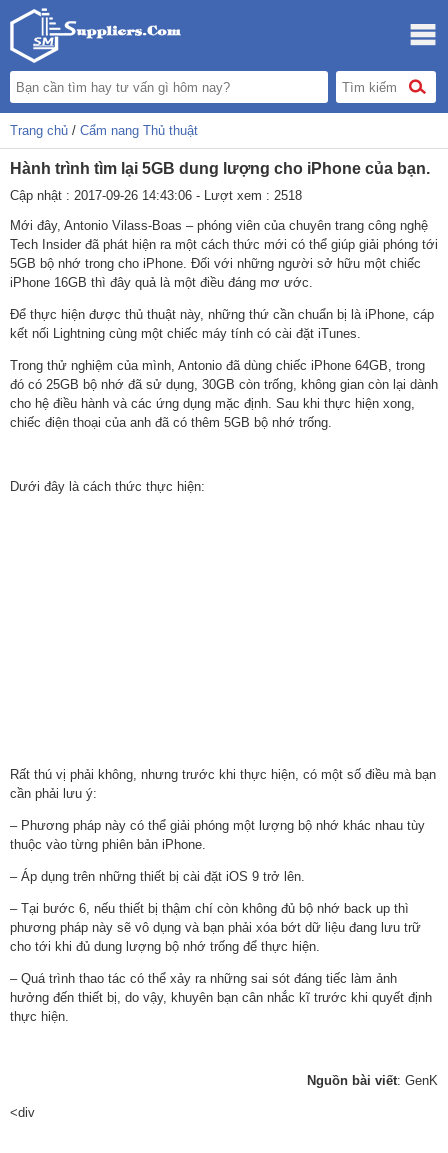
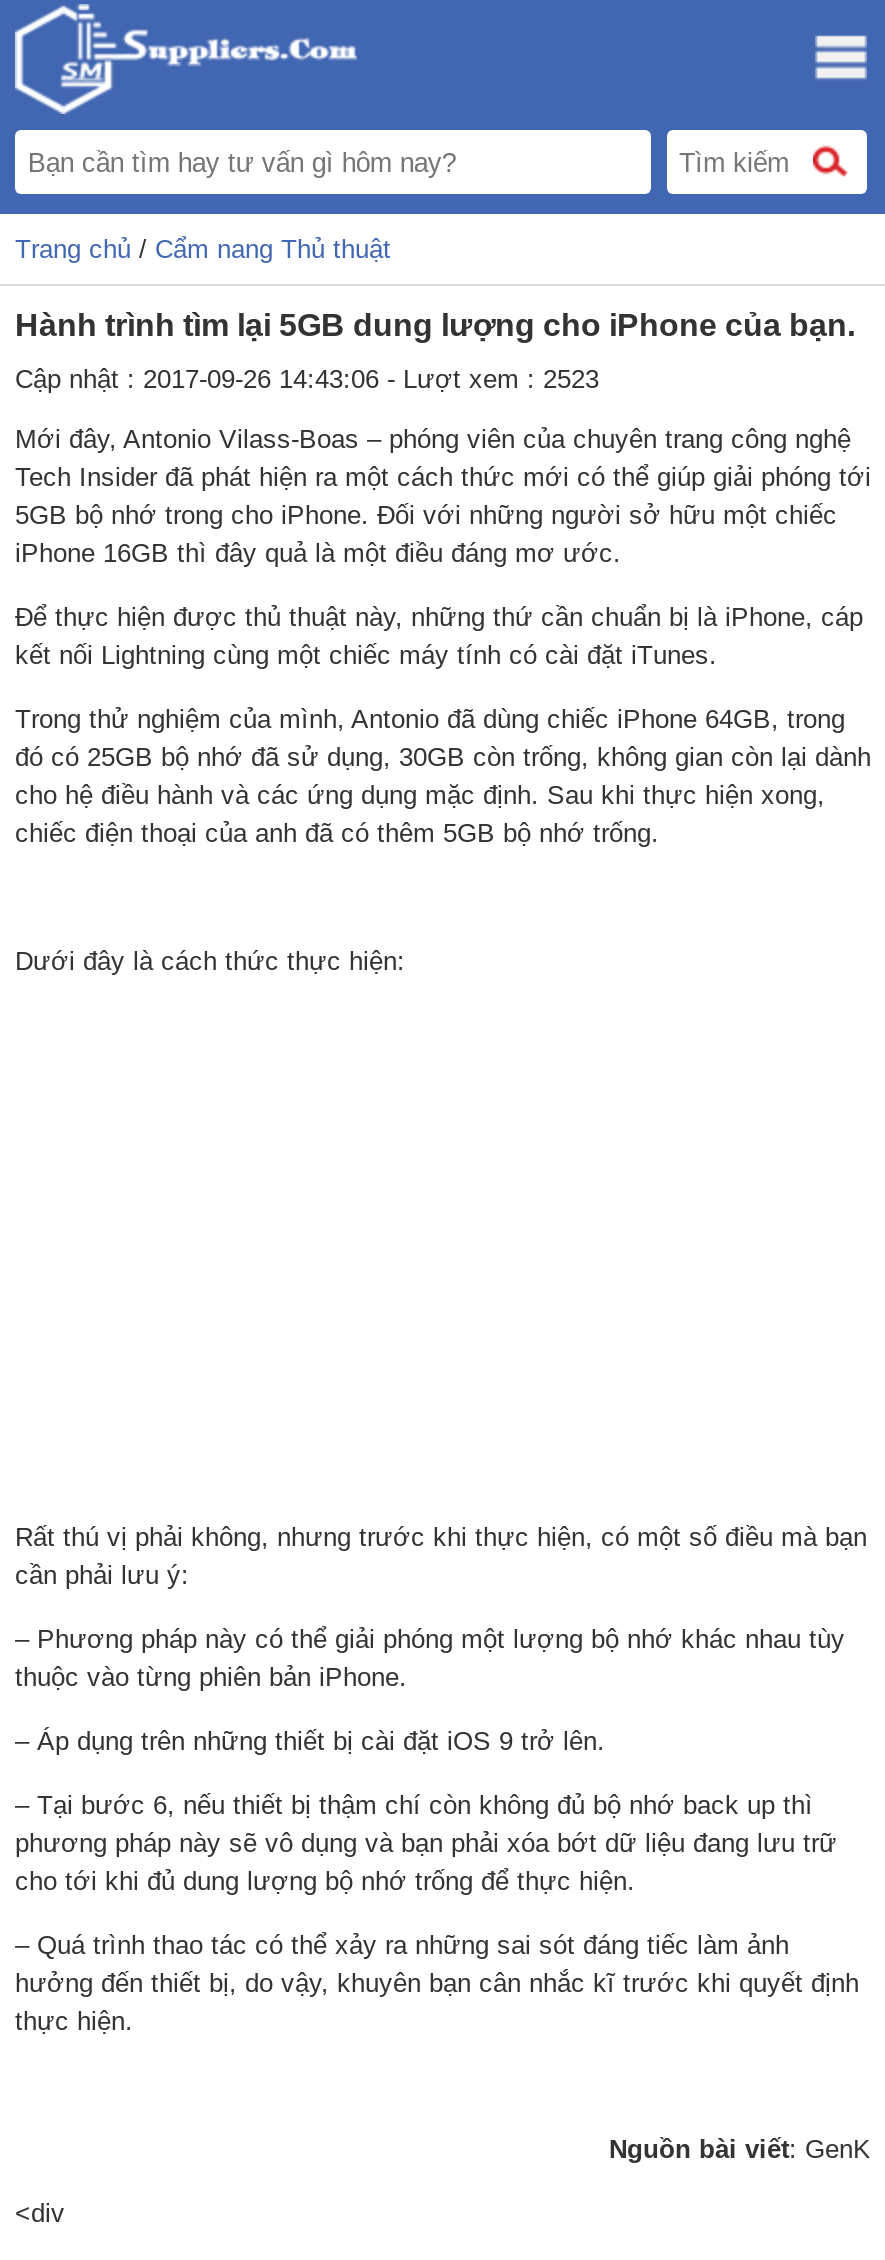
- Cập nhật : 2017-09-26 14:43:06 - Lượt xem : 2518
+ Cập nhật : 2017-09-26 14:43:06 - Lượt xem : 2523
